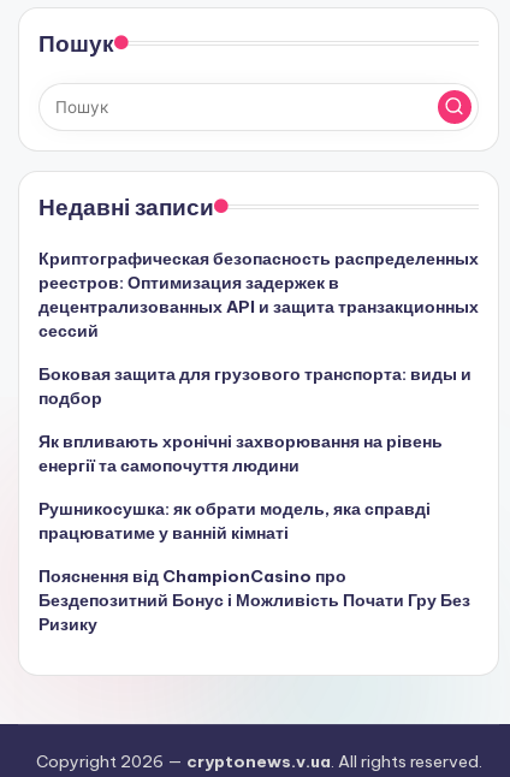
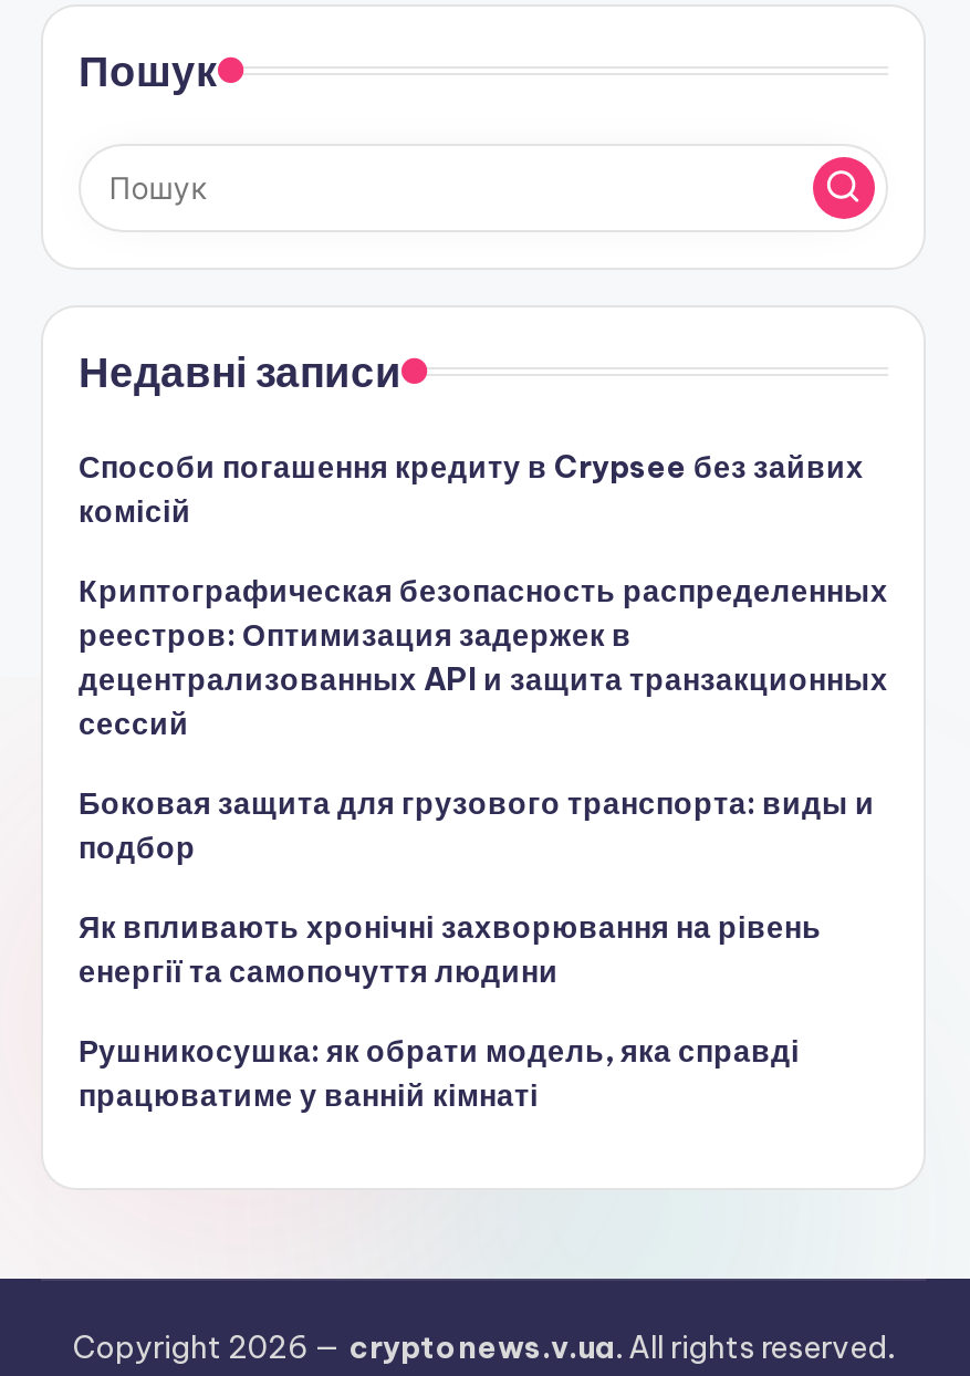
+ Способи погашення кредиту в Crypsee без зайвих
+ комісій

moved down: Криптографическая безопасность распределенных | реестров: Оптимизация задержек в | децентрализованных API и защита транзакционных | ... | Рушникосушка: як обрати модель, яка справді | працюватиме у ванній кімнаті

- Пояснення від ChampionCasino про
- Бездепозитний Бонус і Можливість Почати Гру Без
- Ризику
